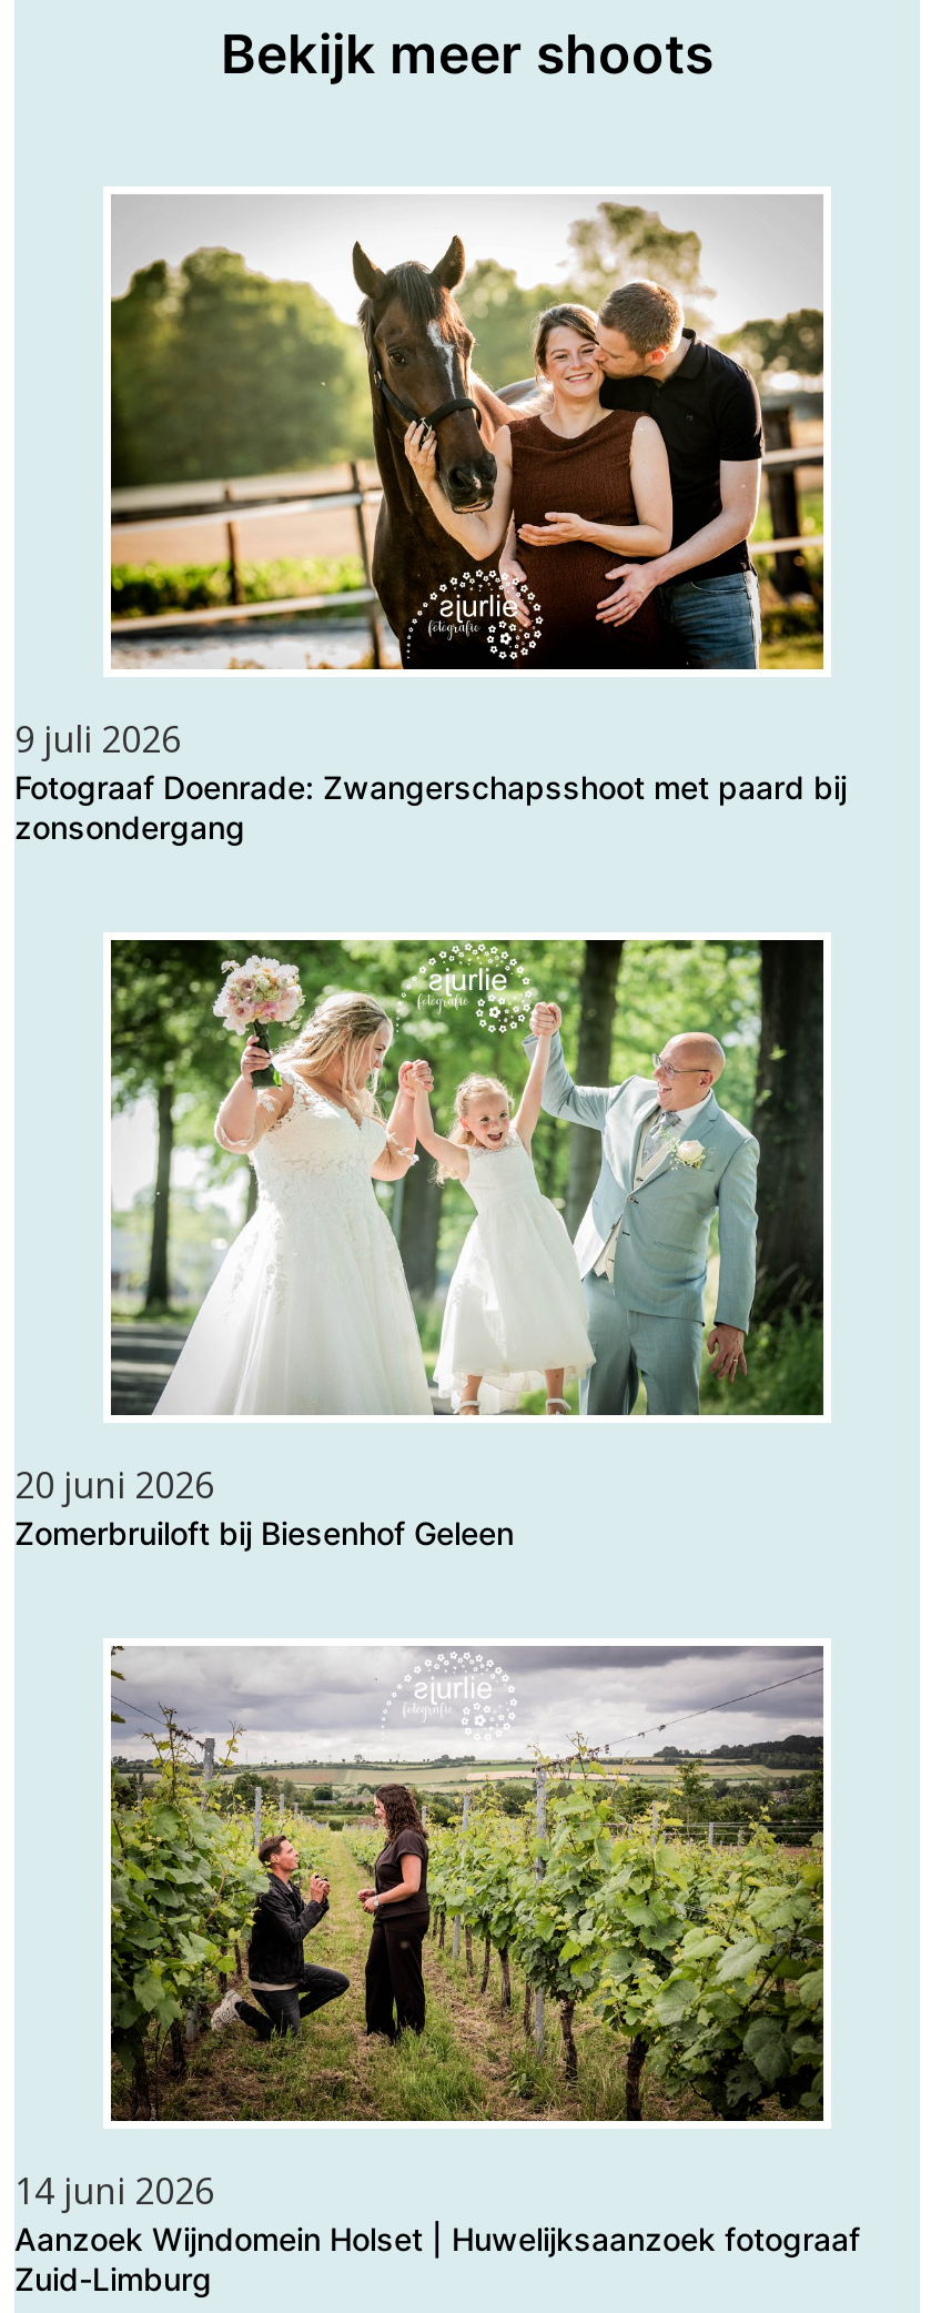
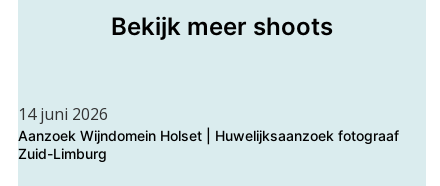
- [image]
- 9 juli 2026
- Fotograaf Doenrade: Zwangerschapsshoot met paard bij
- zonsondergang

- [image]
- 20 juni 2026
- Zomerbruiloft bij Biesenhof Geleen

- [image]
